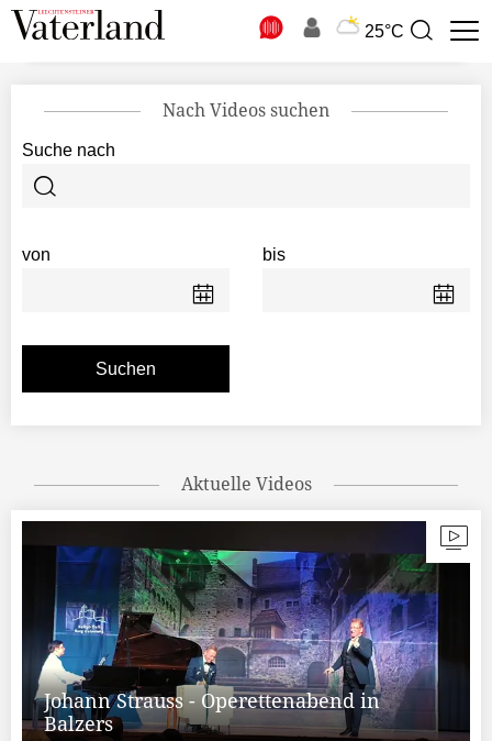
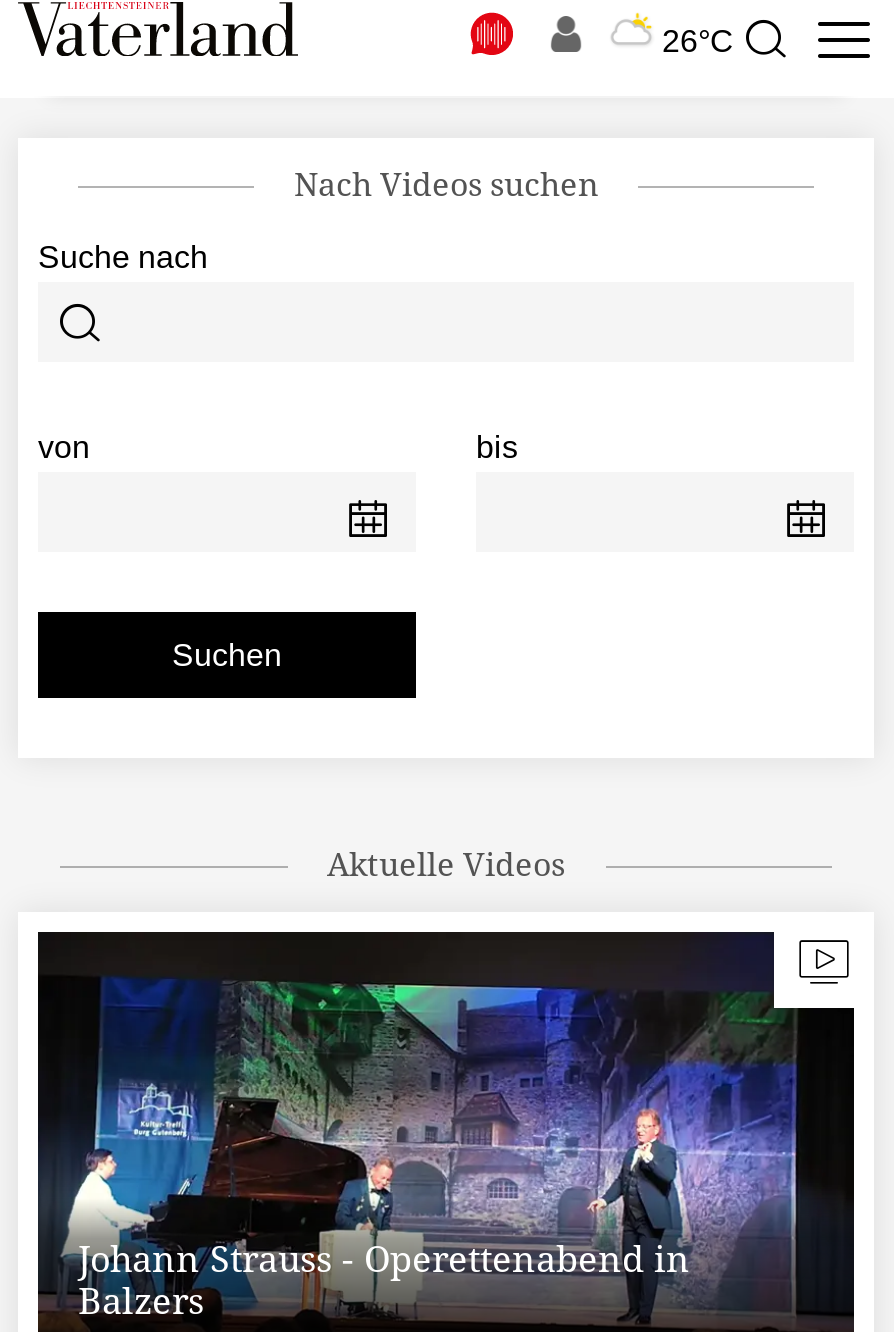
- 25°C
+ 26°C
